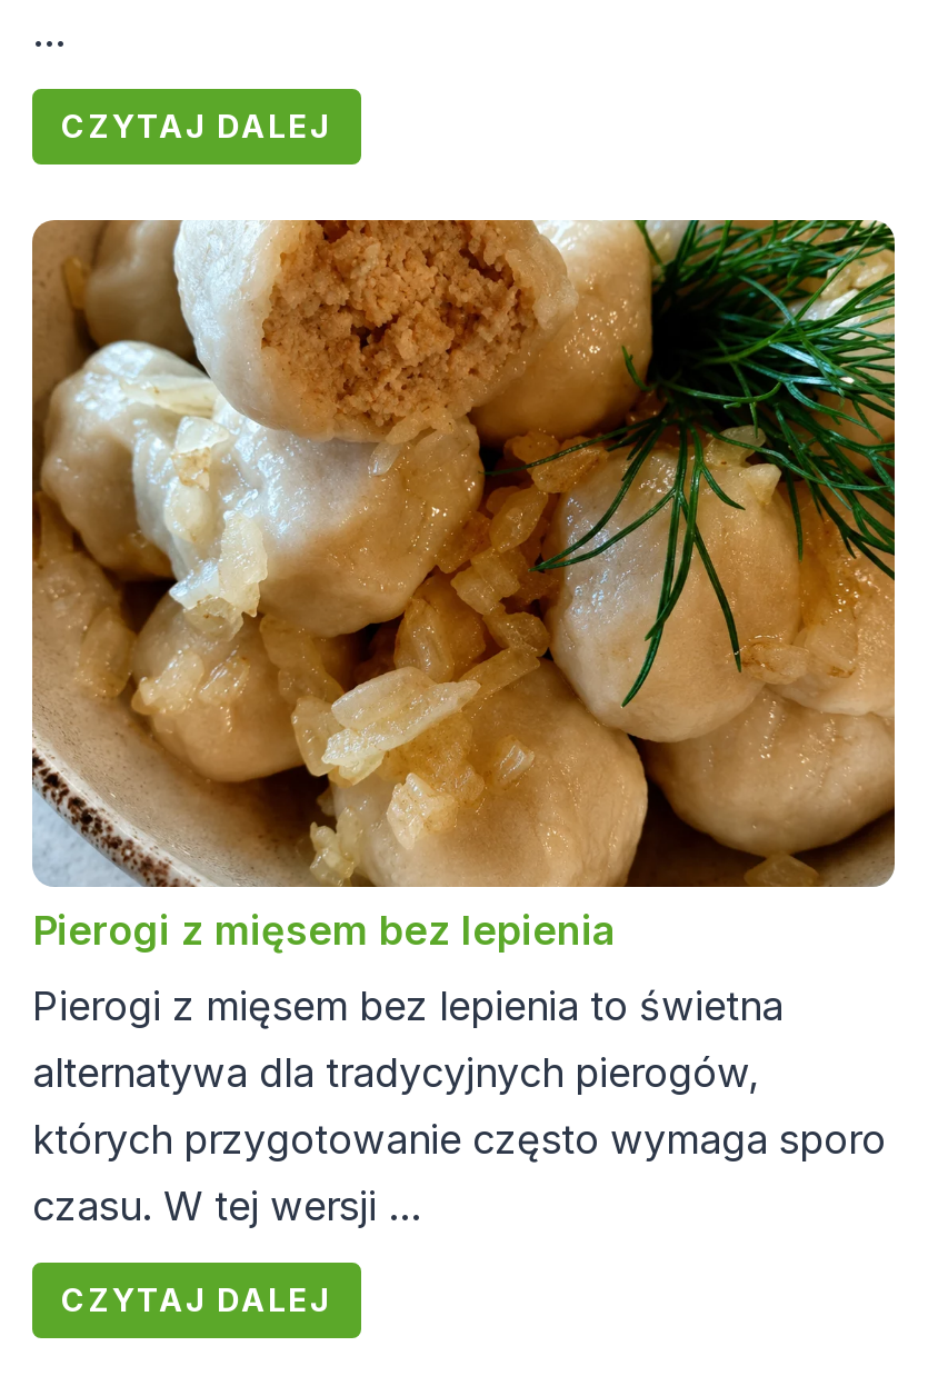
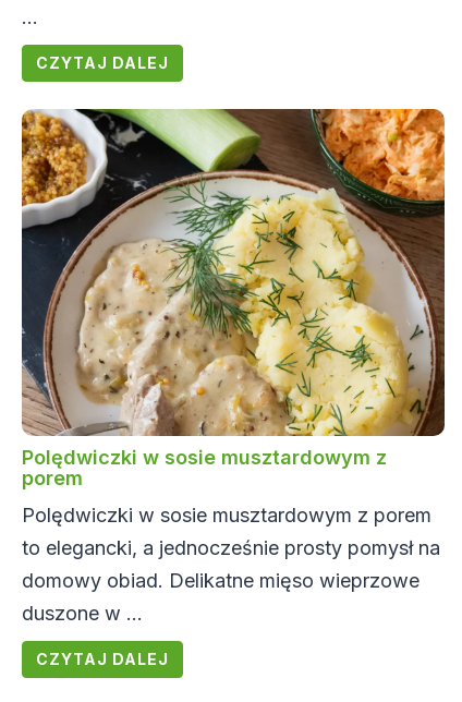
- [image]
- Pierogi z mięsem bez lepienia
+ [image]
+ Polędwiczki w sosie musztardowym z
+ porem

- Pierogi z mięsem bez lepienia to świetna
- alternatywa dla tradycyjnych pierogów,
- których przygotowanie często wymaga sporo
- czasu. W tej wersji ...
+ Polędwiczki w sosie musztardowym z porem
+ to elegancki, a jednocześnie prosty pomysł na
+ domowy obiad. Delikatne mięso wieprzowe
+ duszone w ...
